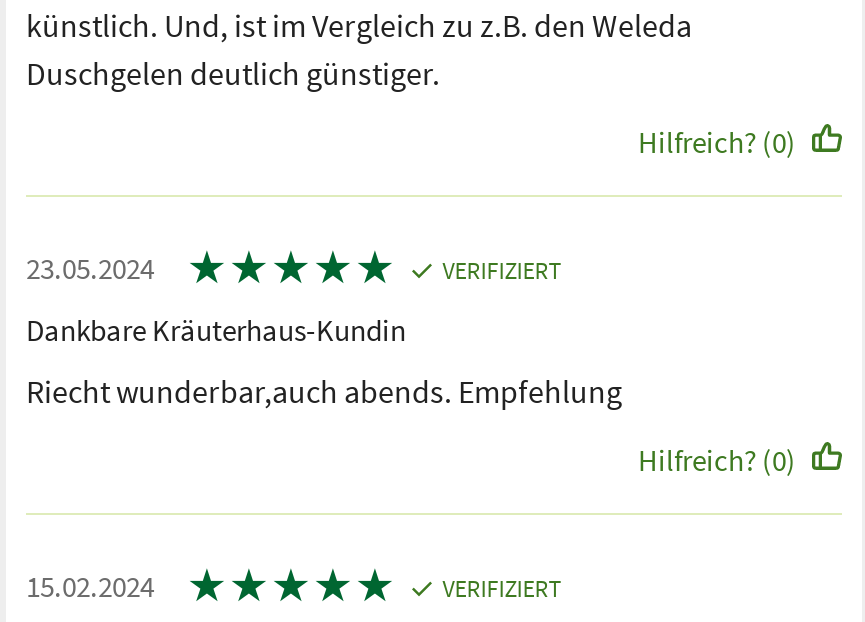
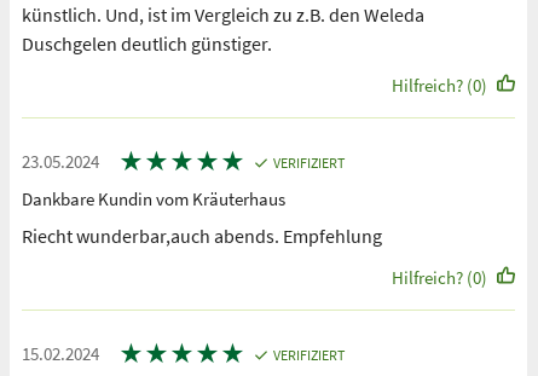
- Dankbare Kräuterhaus-Kundin
+ Dankbare Kundin vom Kräuterhaus
